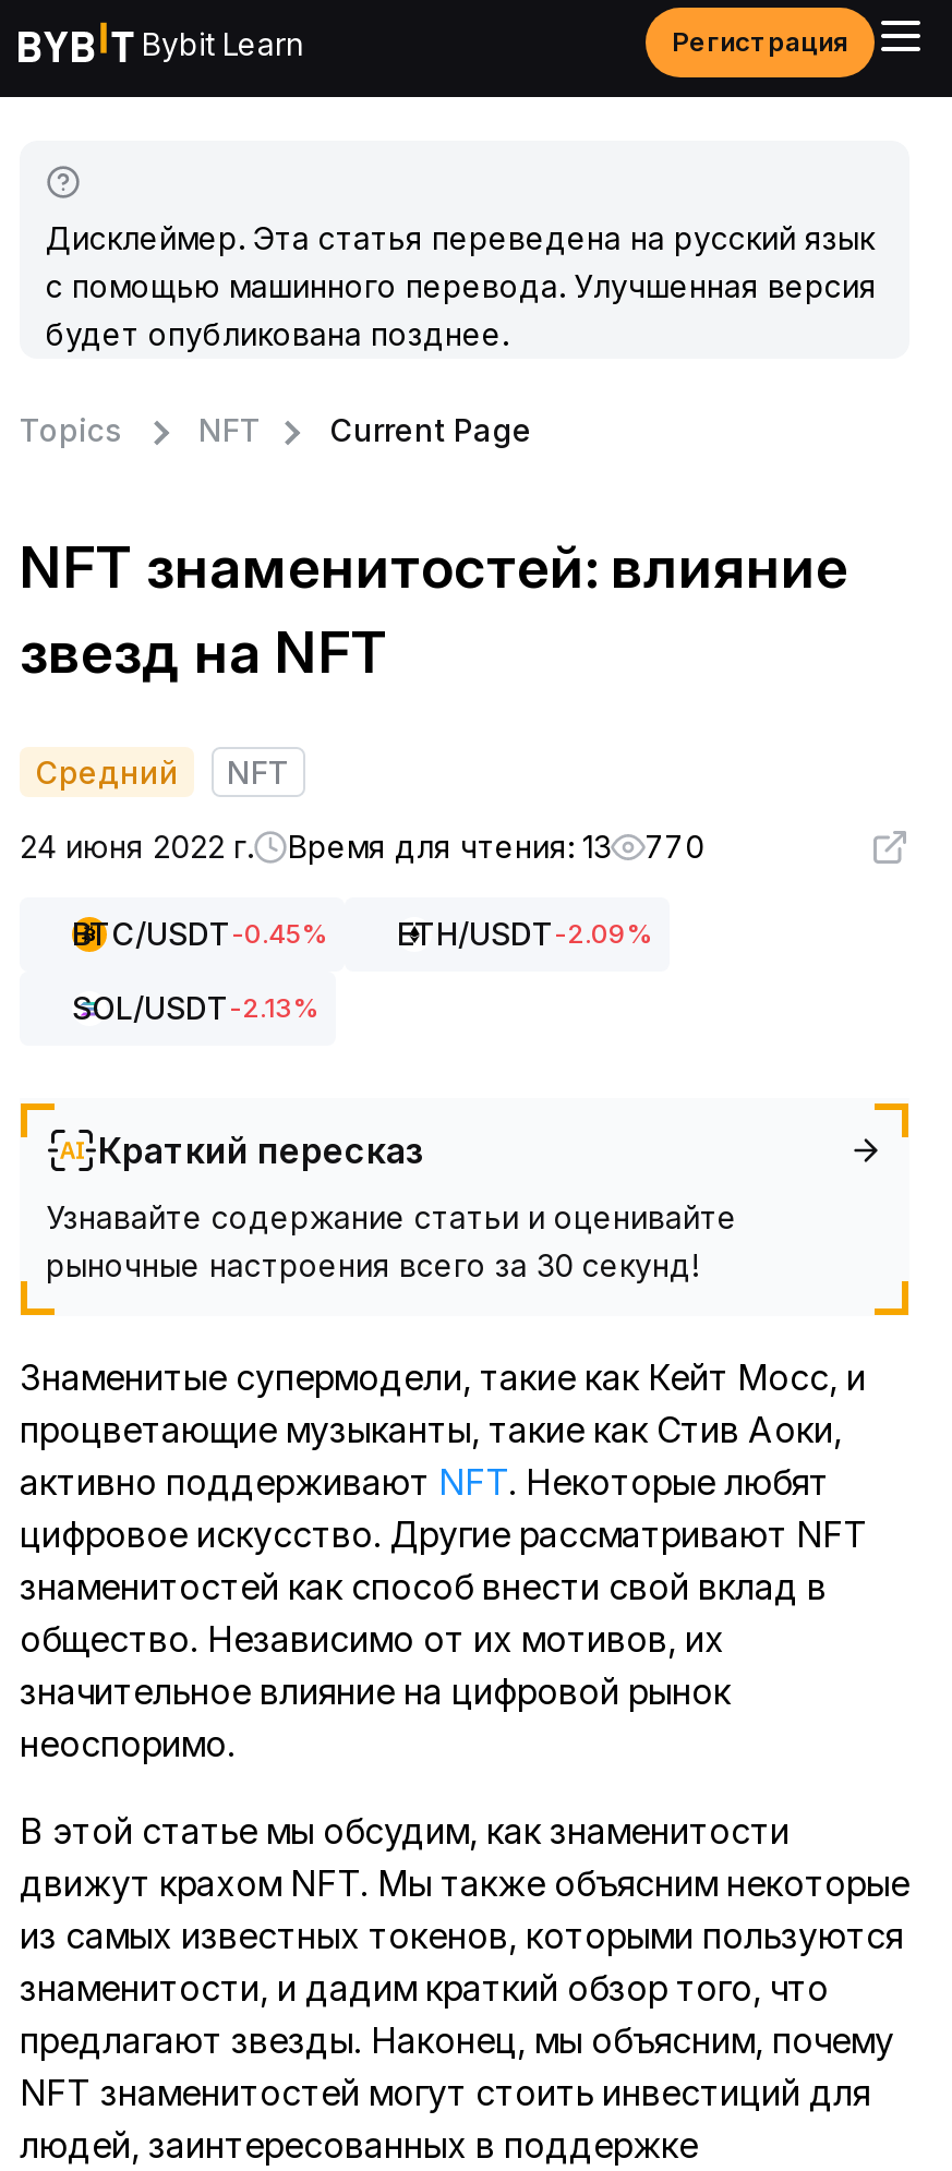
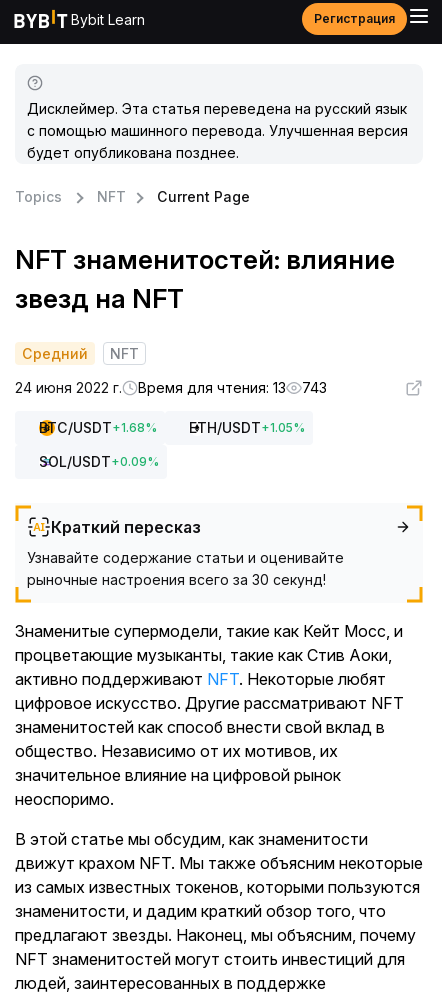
- 24 июня 2022 г. Время для чтения: 13 770
+ 24 июня 2022 г. Время для чтения: 13 743

- BTC/USDT-0.45%
- ETH/USDT-2.09%
+ BTC/USDT + 1.68%
+ ETH/USDT + 1.05%

- SOL/USDT-2.13%
+ SOL/USDT + 0.09%
